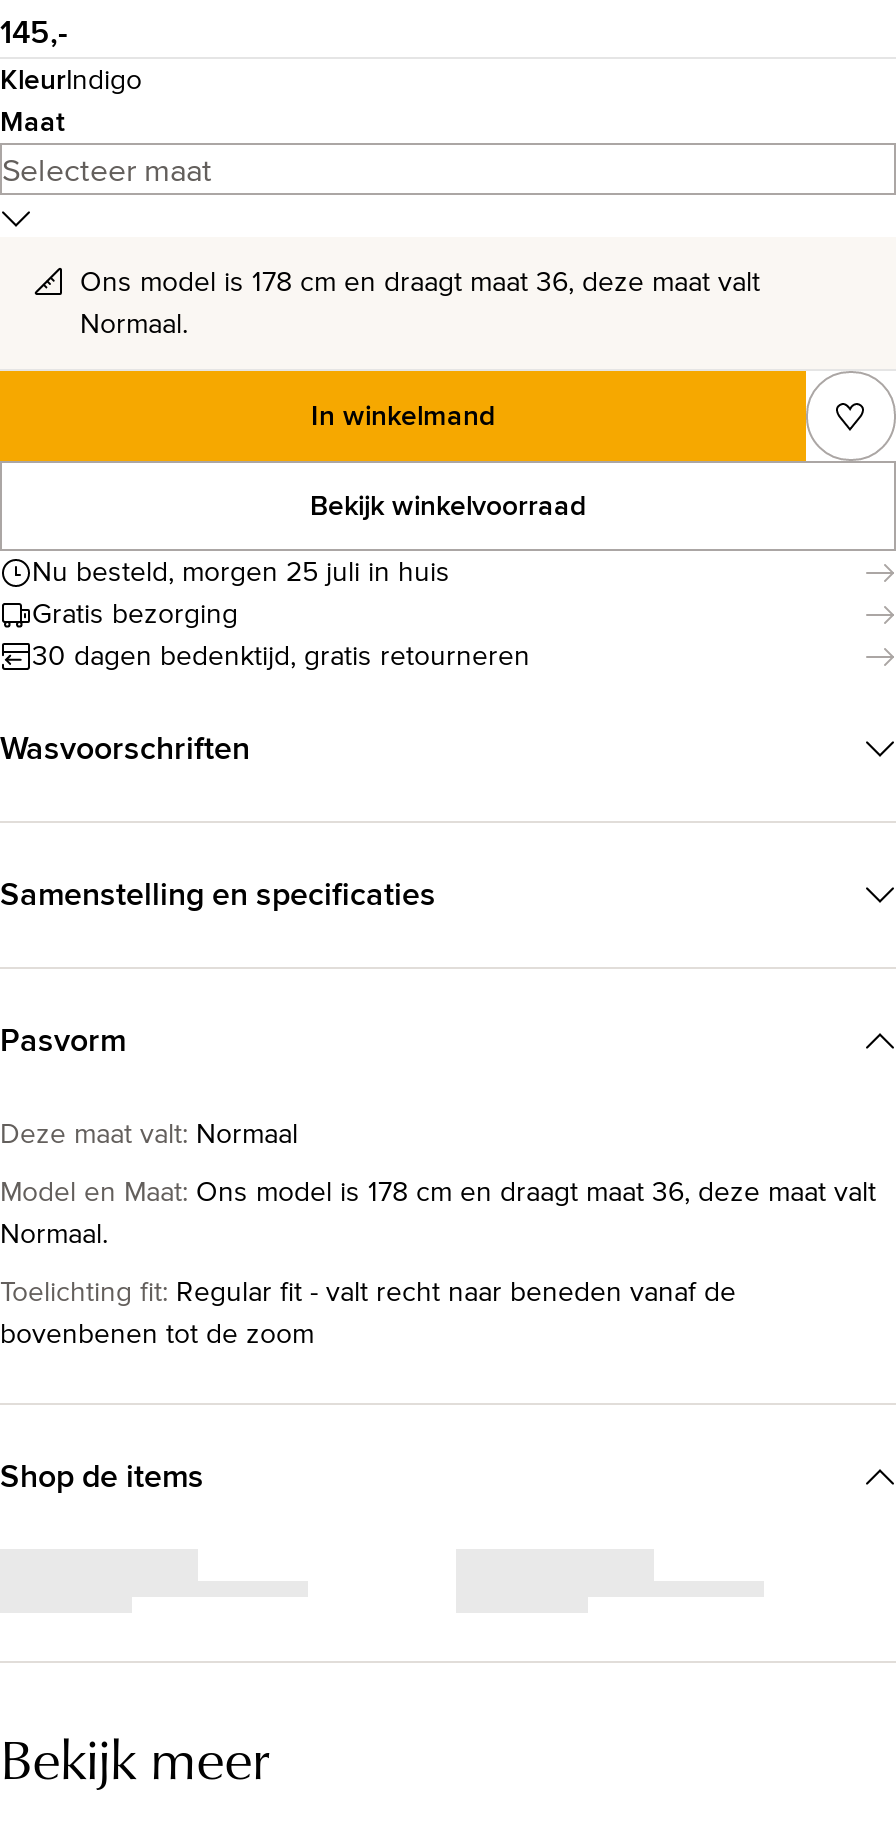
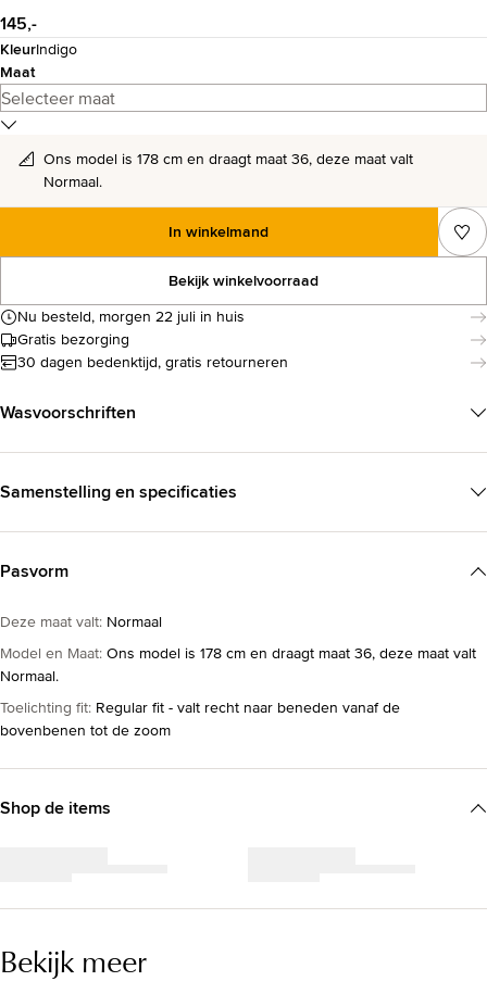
- Nu besteld, morgen 25 juli in huis
+ Nu besteld, morgen 22 juli in huis
